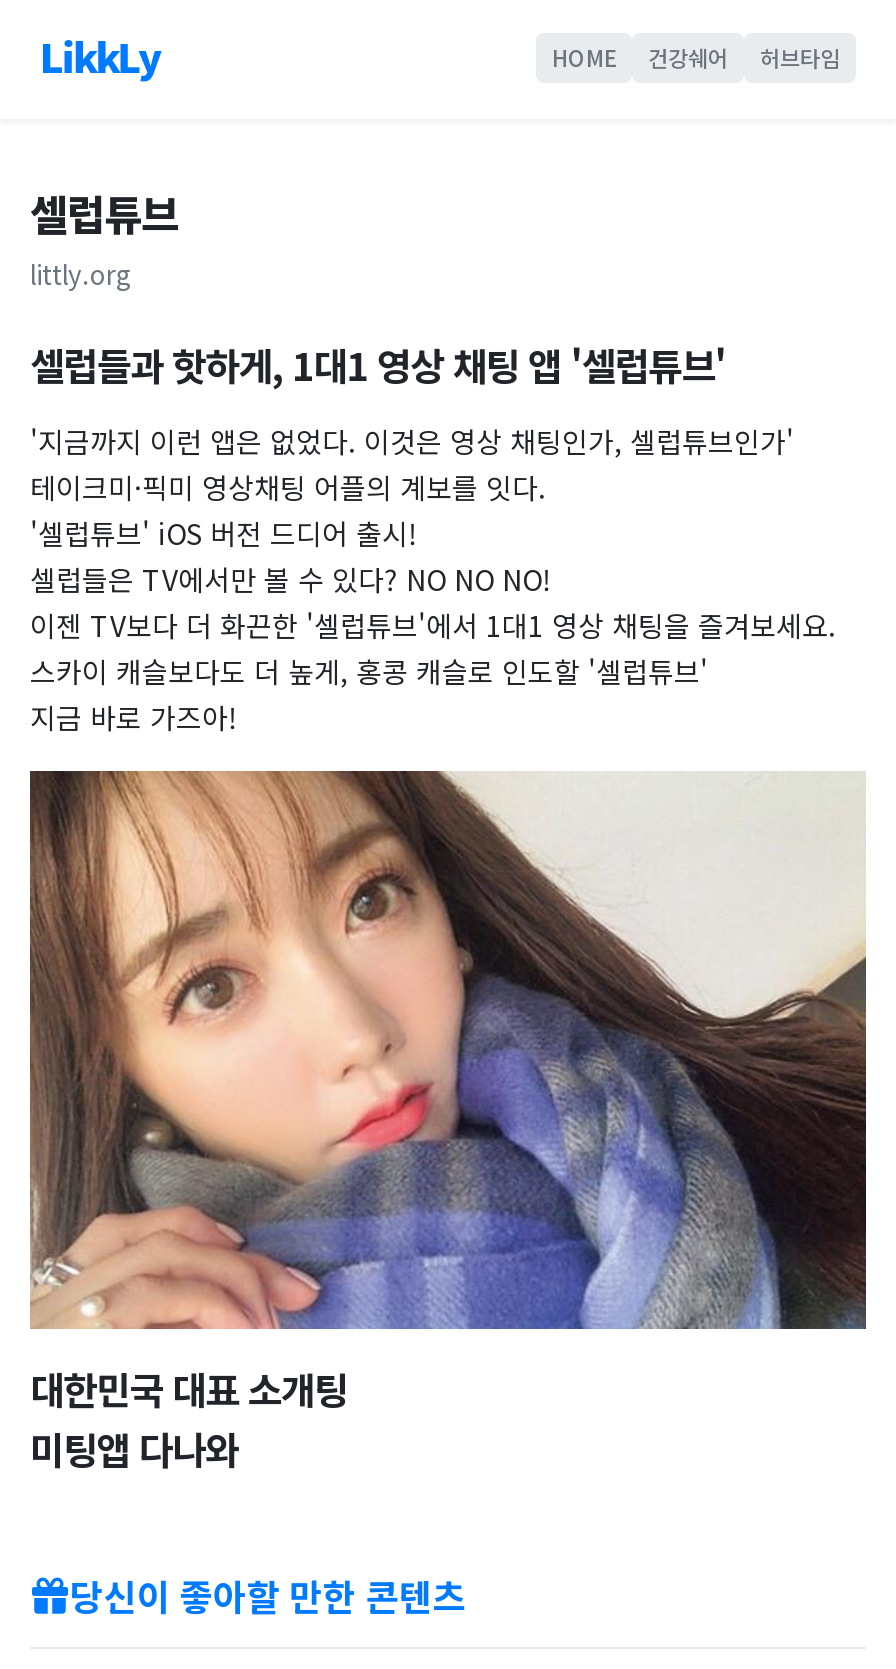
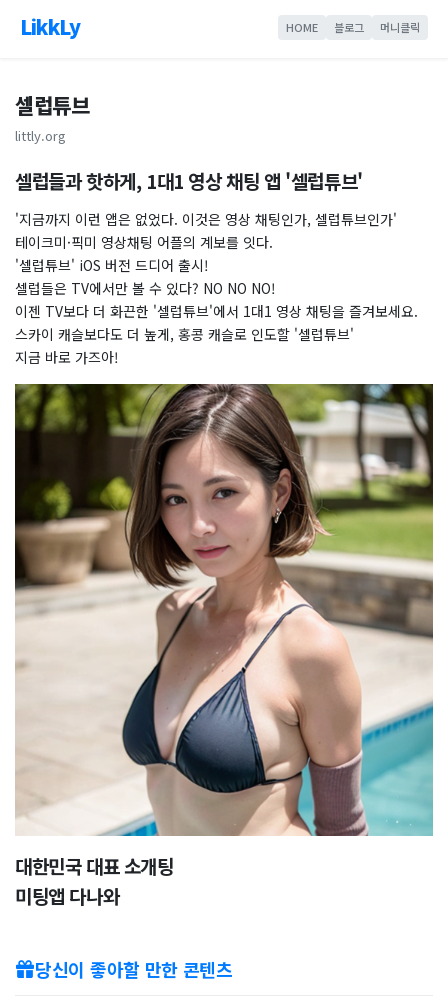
- 건강쉐어
- 허브타임
+ 블로그
+ 머니클릭

- [image]
+ [image]
